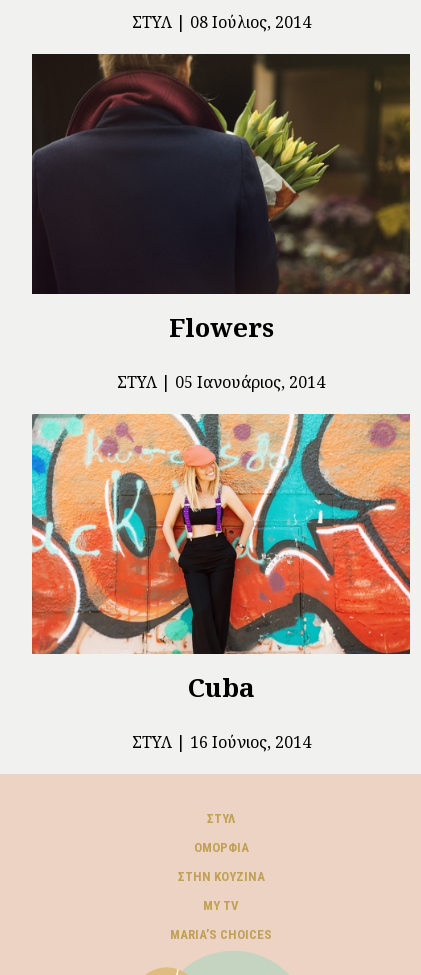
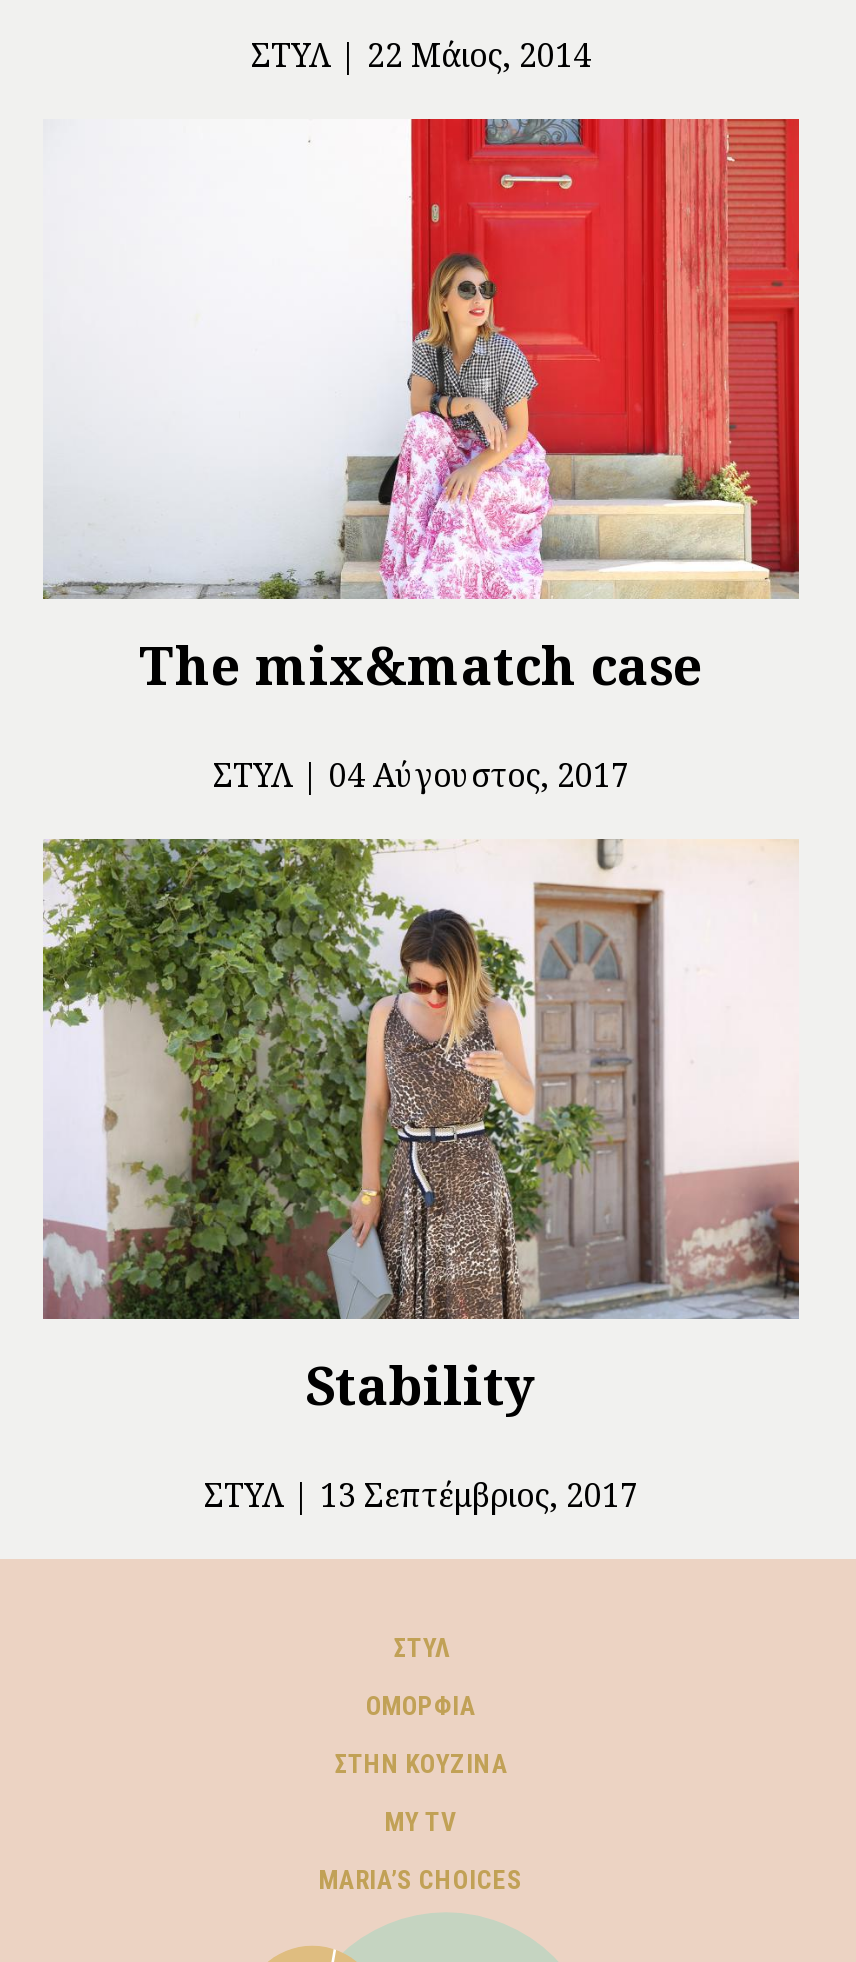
- ΣΤΥΛ 08 Ιούλιος, 2014
+ ΣΤΥΛ 22 Μάιος, 2014

- [image]
- Flowers
+ [image]
+ The mix&match case

- ΣΤΥΛ 05 Ιανουάριος, 2014
+ ΣΤΥΛ 04 Αύγουστος, 2017

- [image]
- Cuba
+ [image]
+ Stability

- ΣΤΥΛ 16 Ιούνιος, 2014
+ ΣΤΥΛ 13 Σεπτέμβριος, 2017
